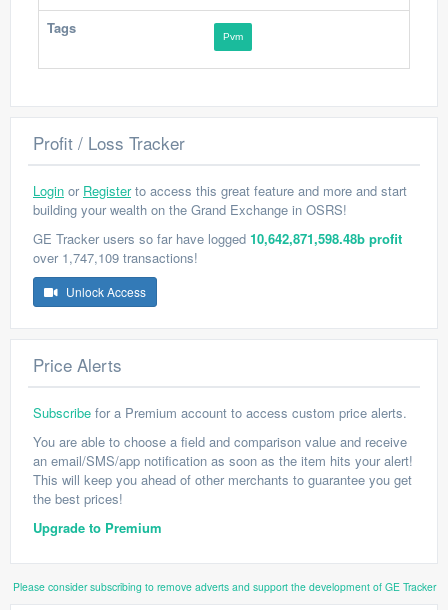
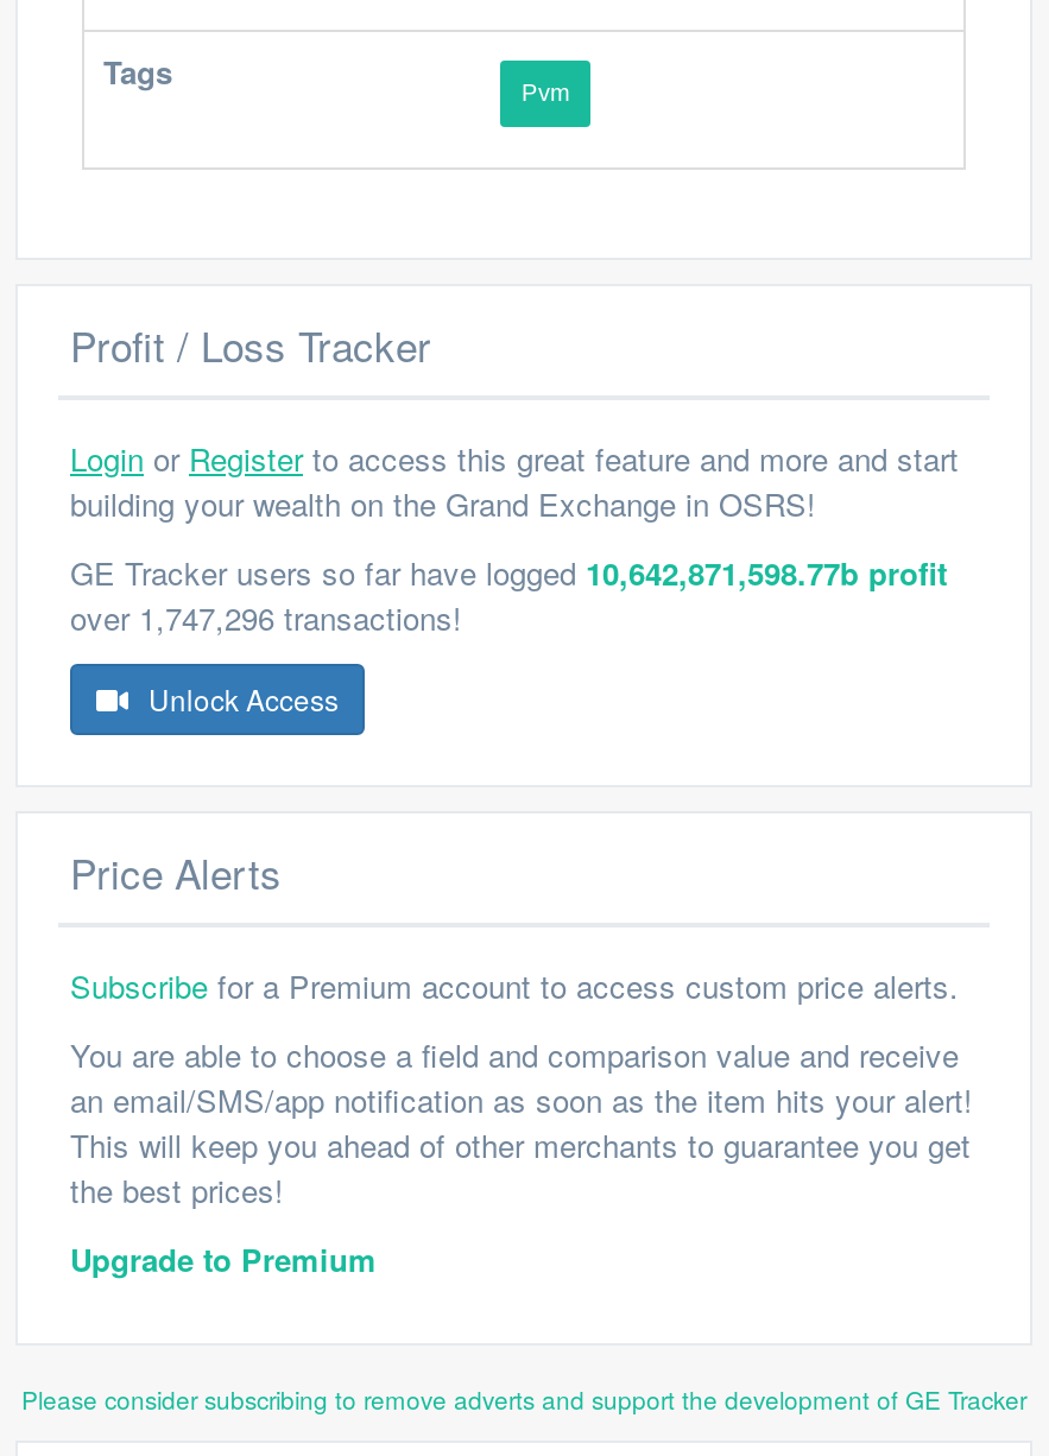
- GE Tracker users so far have logged 10,642,871,598.48b profit
+ GE Tracker users so far have logged 10,642,871,598.77b profit

- over 1,747,109 transactions!
+ over 1,747,296 transactions!
